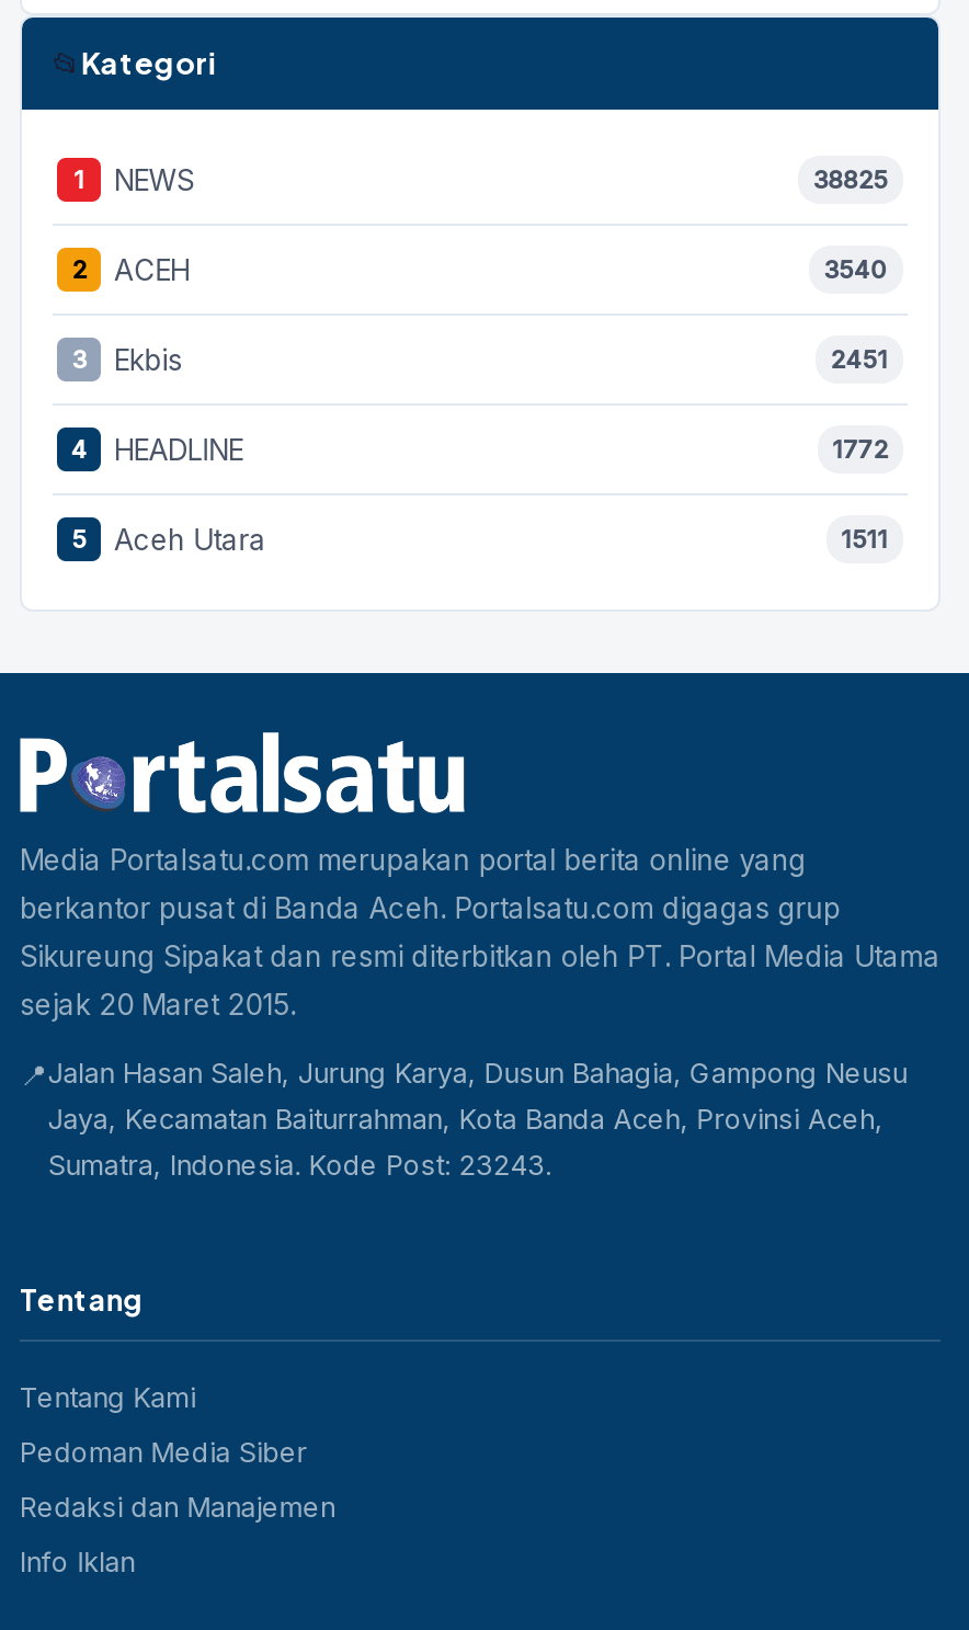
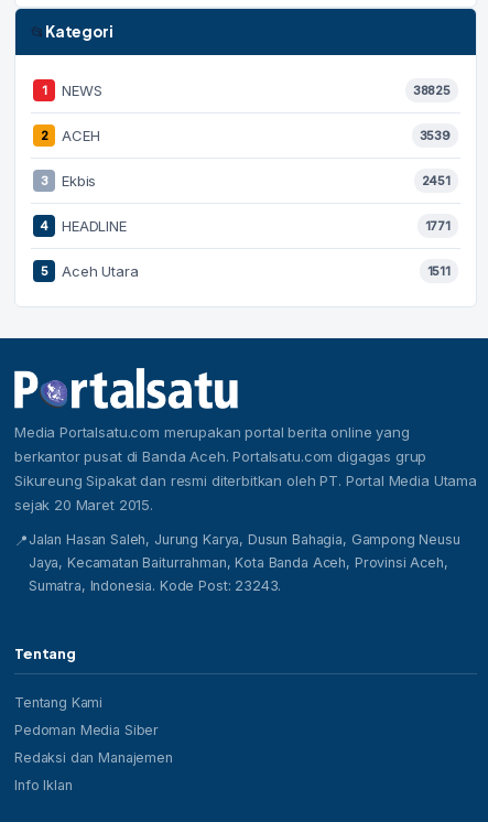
- 3540
+ 3539

- 1772
+ 1771
